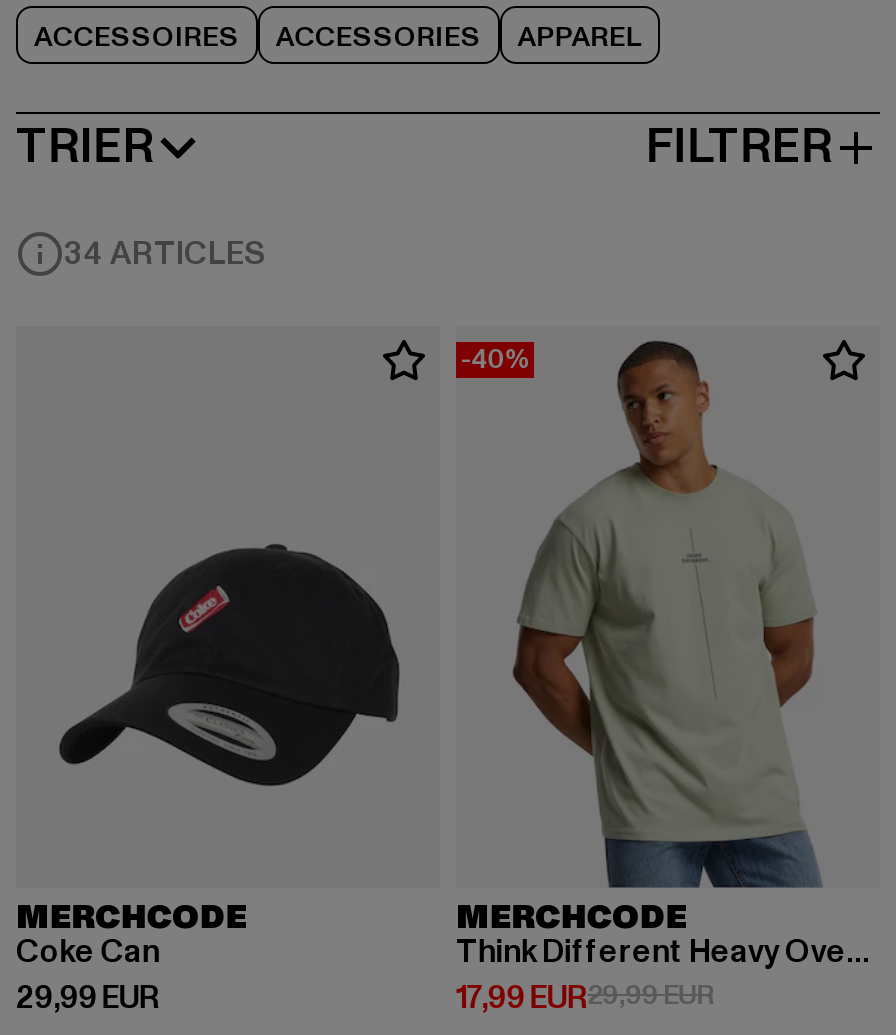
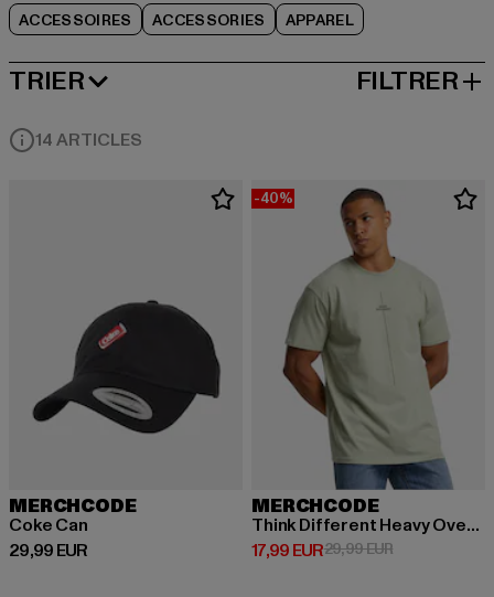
- 34 ARTICLES
+ 14 ARTICLES
